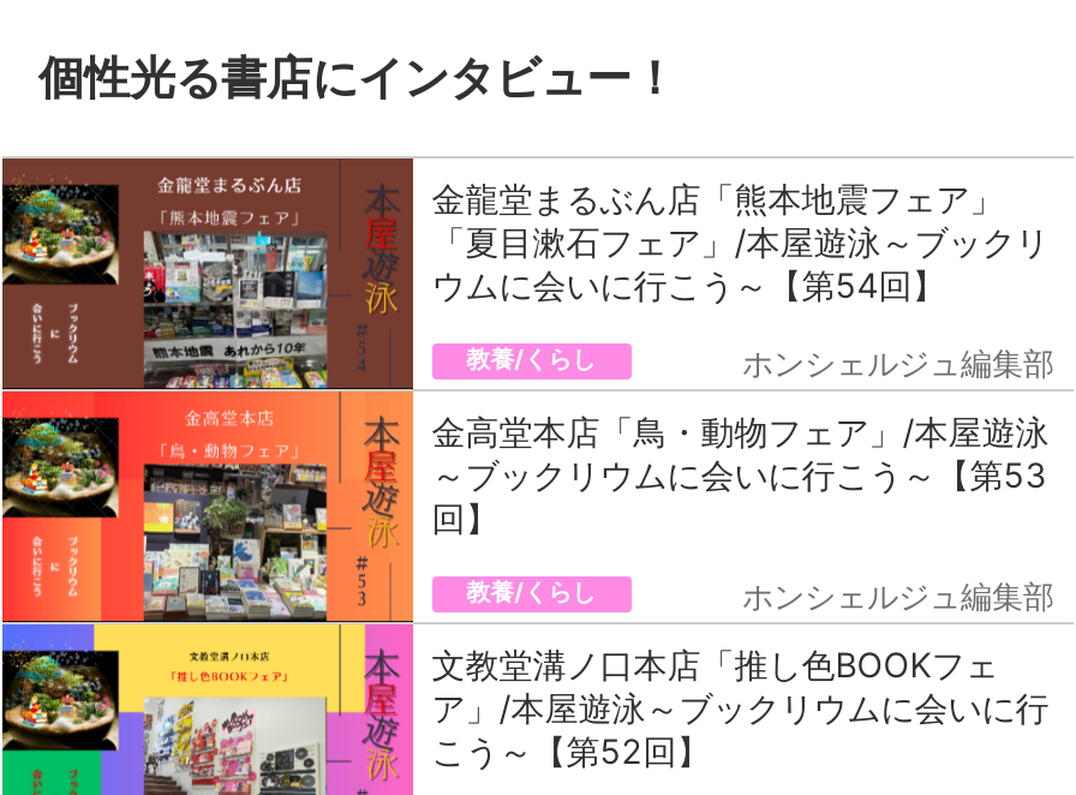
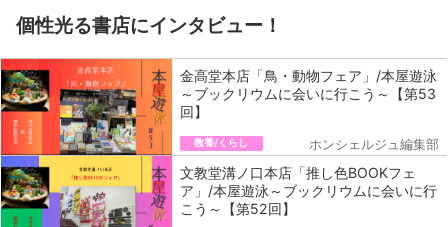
- [image]
- 金龍堂まるぶん店「熊本地震フェア」
- 「夏目漱石フェア」/本屋遊泳～ブックリ
- ウムに会いに行こう～【第54回】
- 教養/くらし
- ホンシェルジュ編集部
